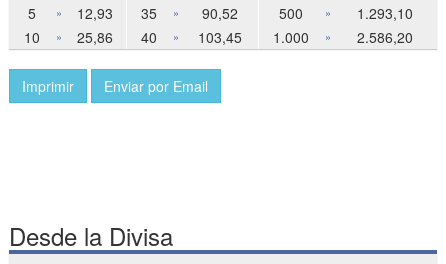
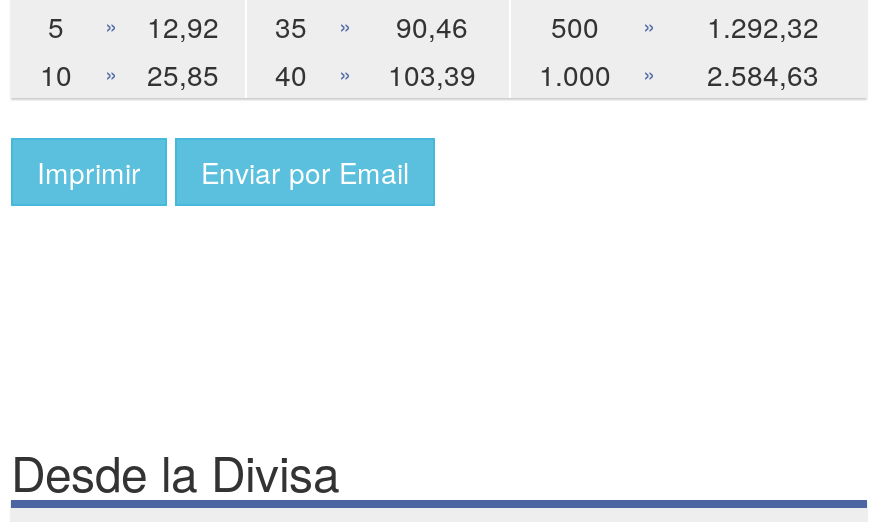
- 12,93
+ 12,92

- 90,52
+ 90,46

- 1.293,10
+ 1.292,32

- 25,86
+ 25,85

- 103,45
+ 103,39

- 2.586,20
+ 2.584,63
